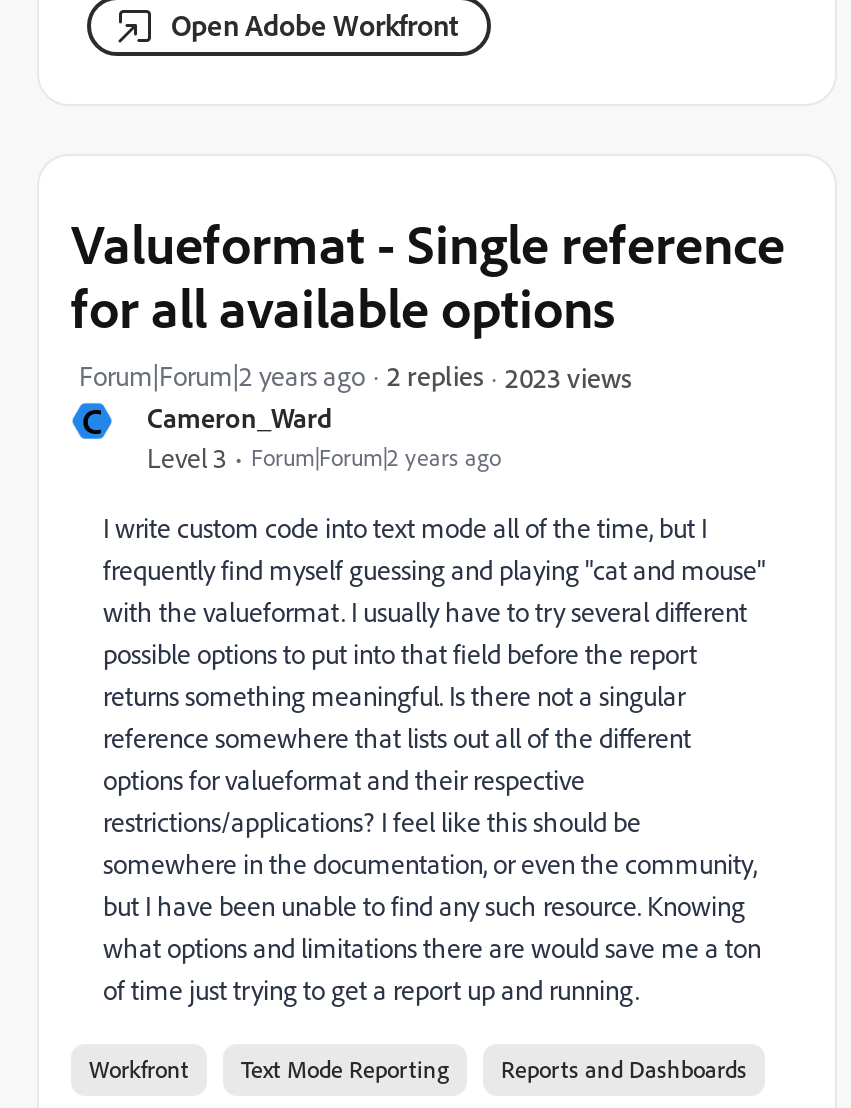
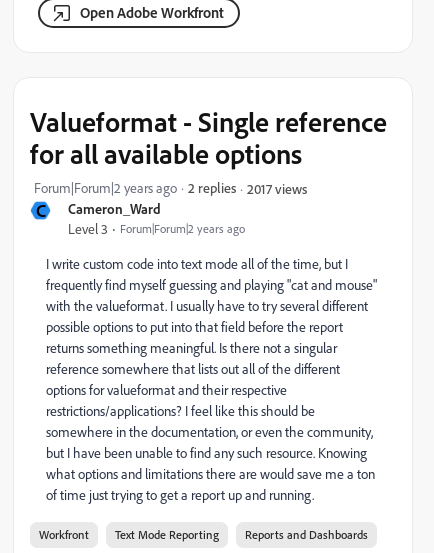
- 2023 views
+ 2017 views
